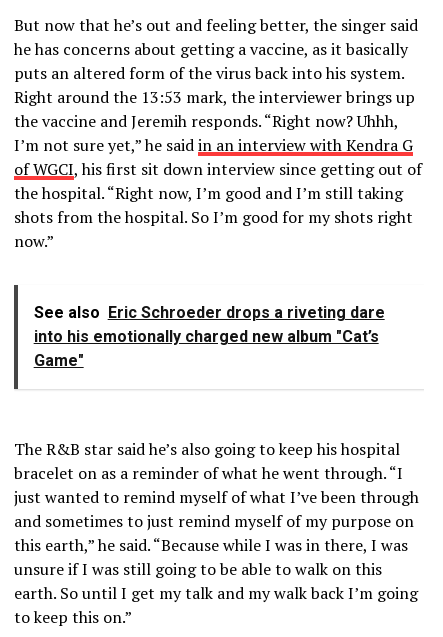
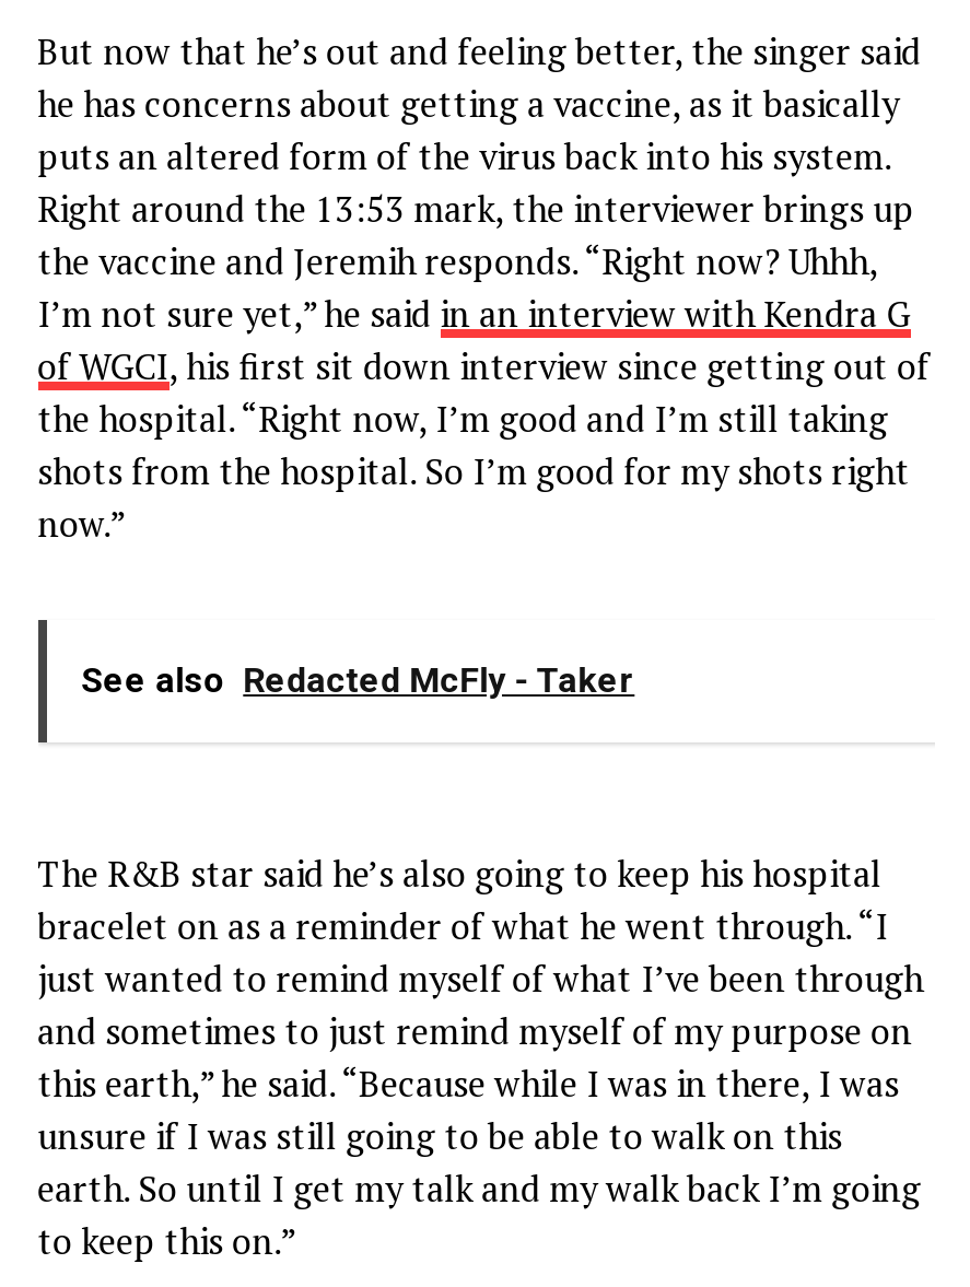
- See also Eric Schroeder drops a riveting dare
- into his emotionally charged new album "Cat’s
- Game"
+ See also Redacted McFly - Taker
